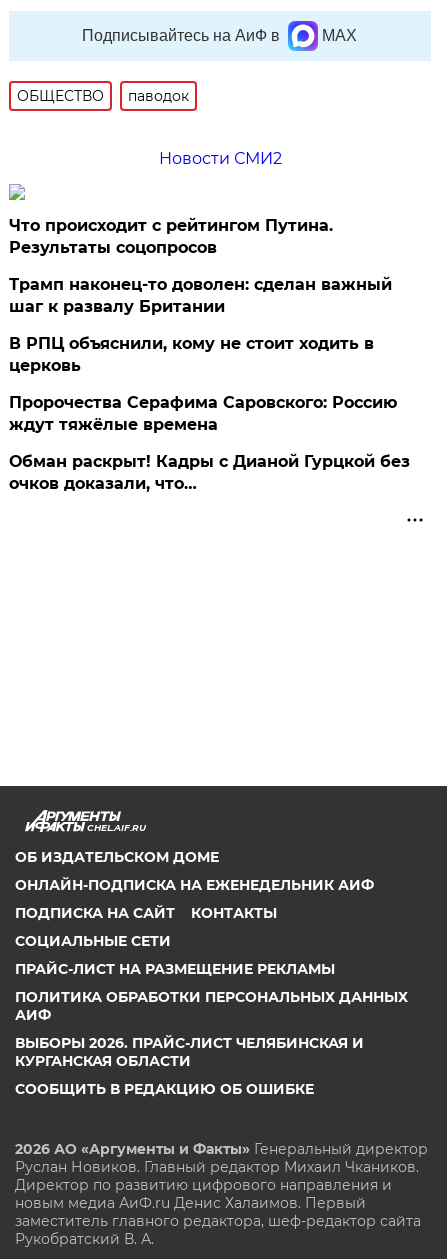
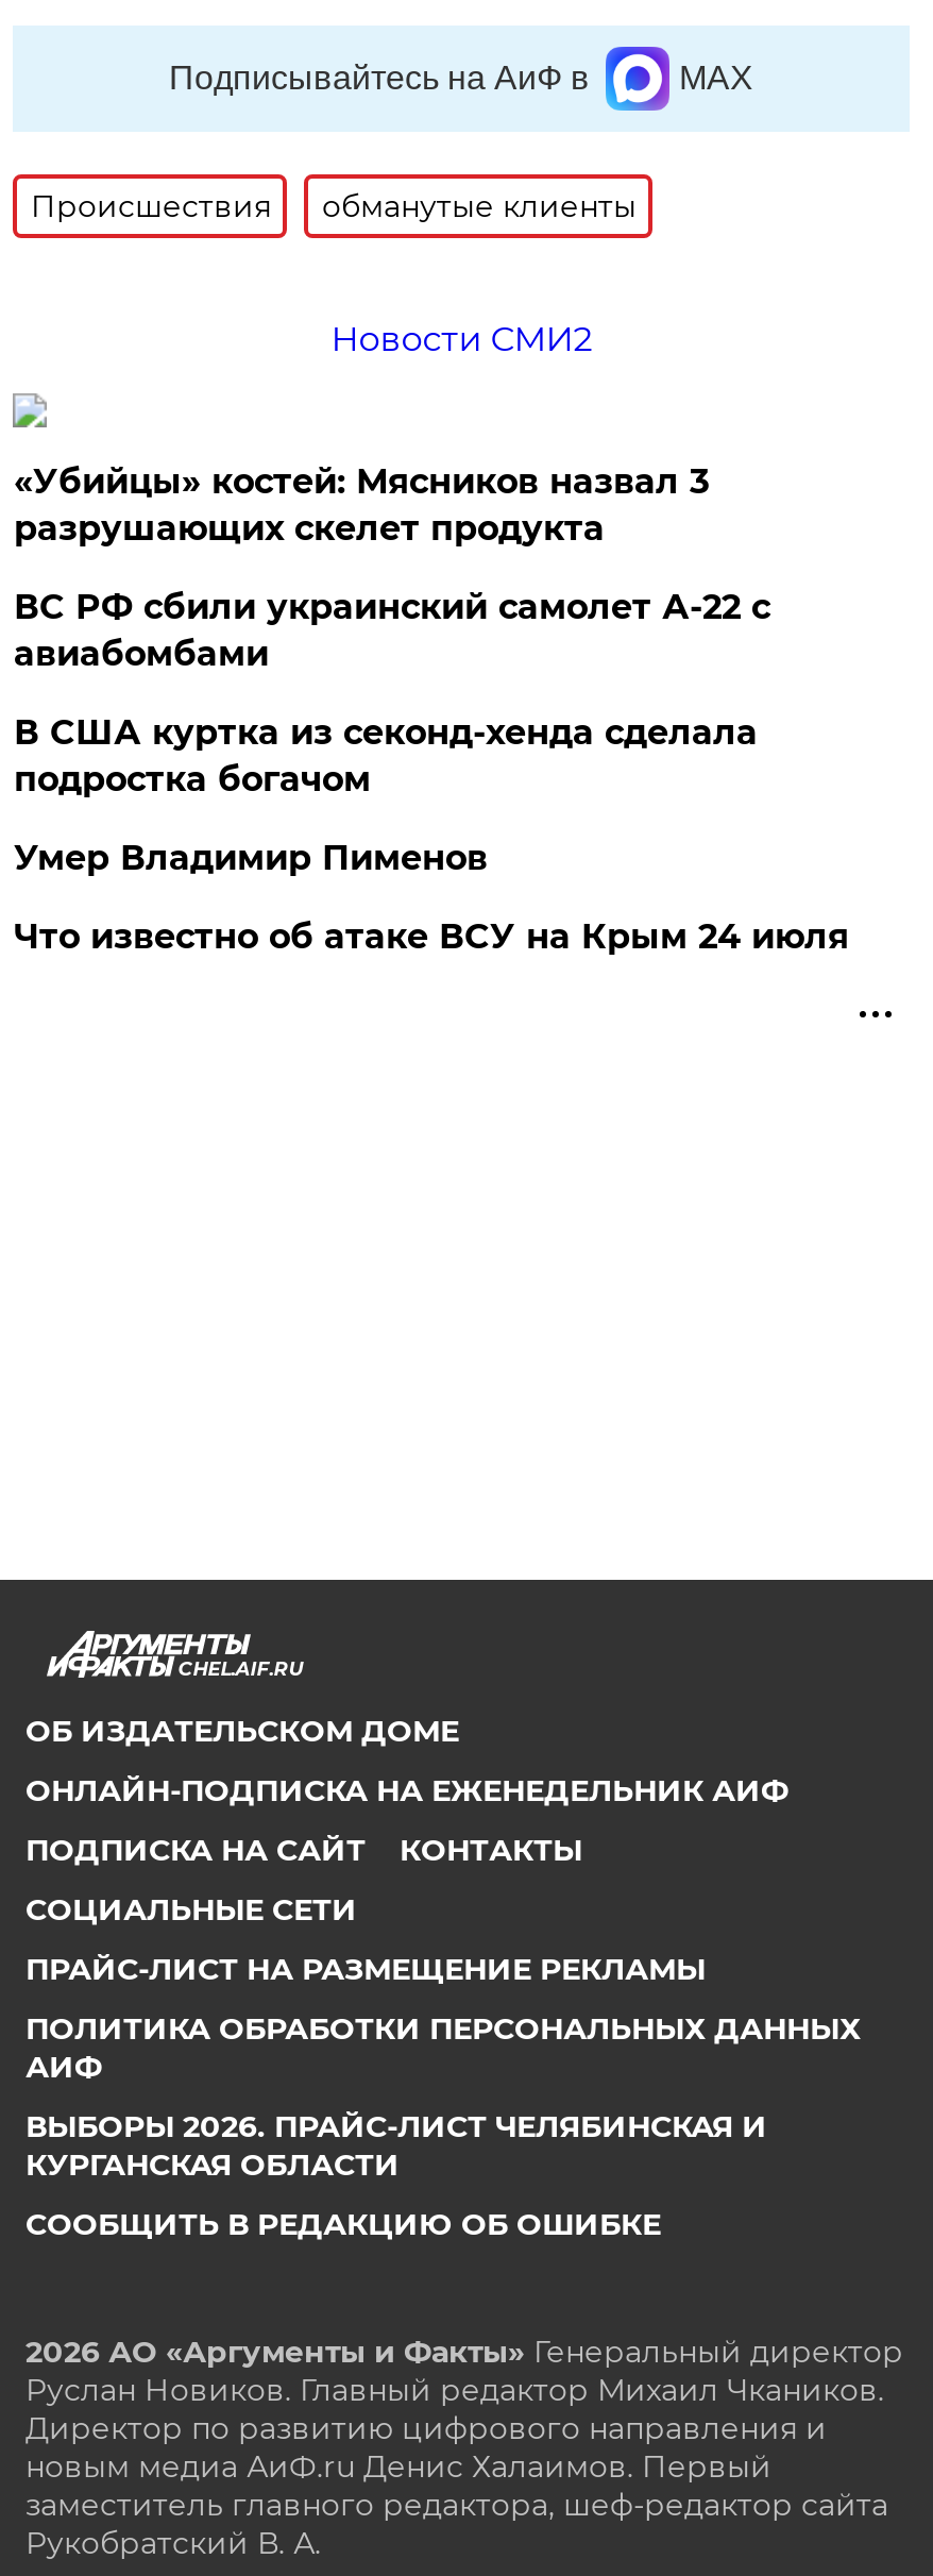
- ОБЩЕСТВО
- паводок
+ Происшествия
+ обманутые клиенты

- Что происходит с рейтингом Путина.
- Результаты соцопросов
+ «Убийцы» костей: Мясников назвал 3
+ разрушающих скелет продукта

- Трамп наконец-то доволен: сделан важный
- шаг к развалу Британии
+ ВС РФ сбили украинский самолет А-22 с
+ авиабомбами

- В РПЦ объяснили, кому не стоит ходить в
- церковь
+ В США куртка из секонд-хенда сделала
+ подростка богачом

- Пророчества Серафима Саровского: Россию
- ждут тяжёлые времена
+ Умер Владимир Пименов

- Обман раскрыт! Кадры с Дианой Гурцкой без
- очков доказали, что…
+ Что известно об атаке ВСУ на Крым 24 июля
